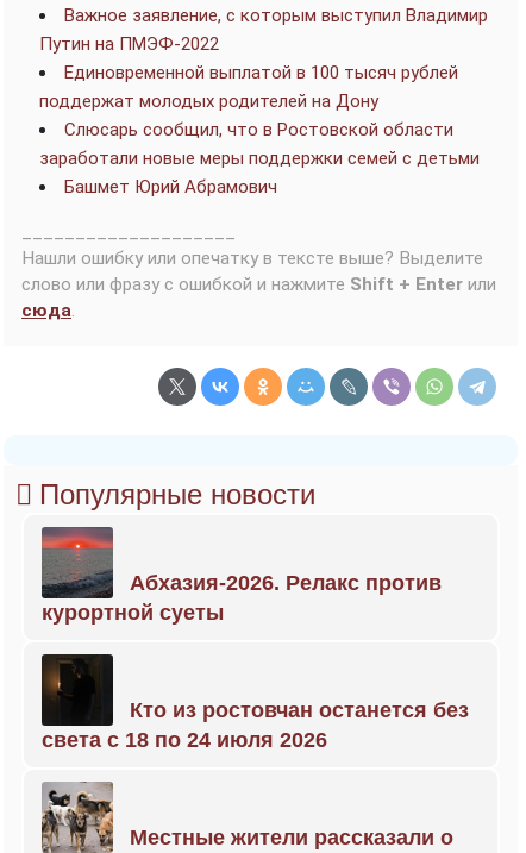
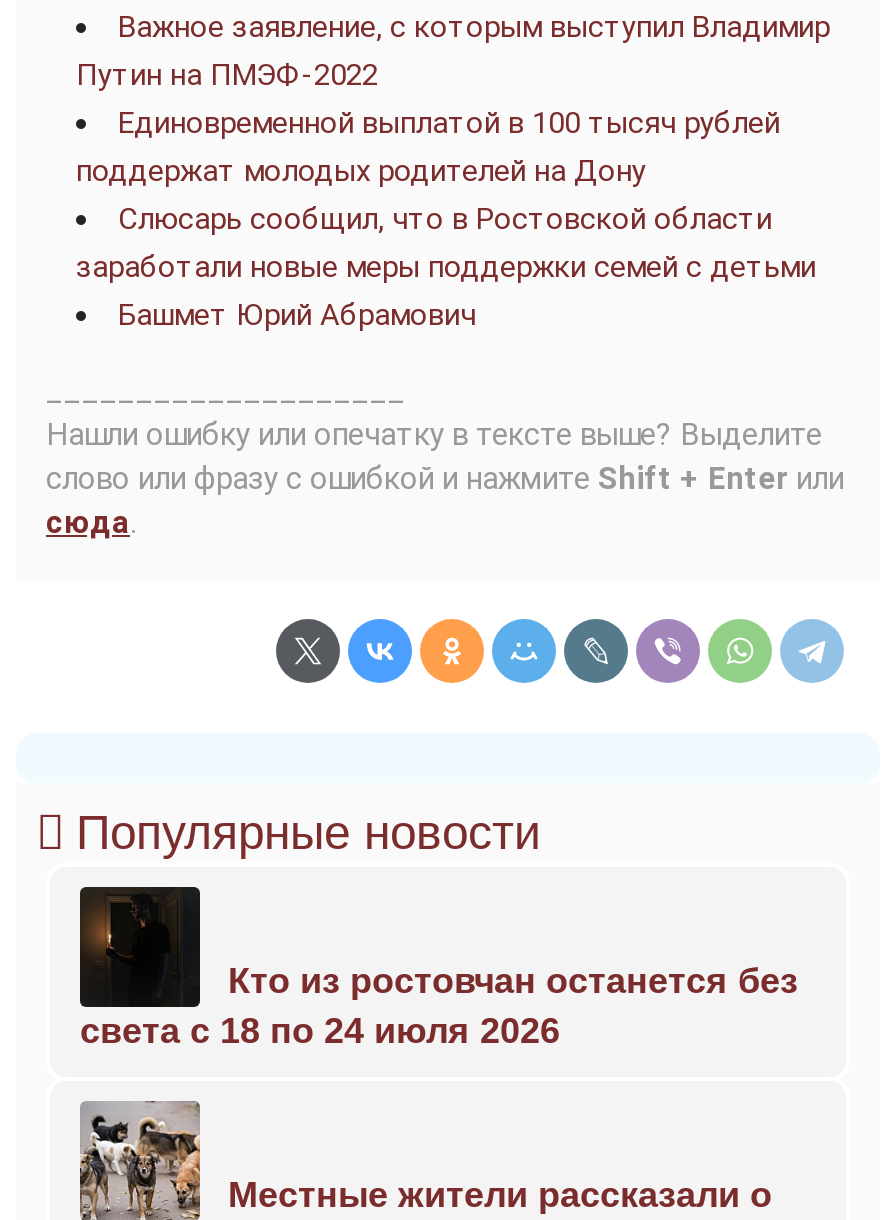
- [image]
- Абхазия-2026. Релакс против
- курортной суеты
